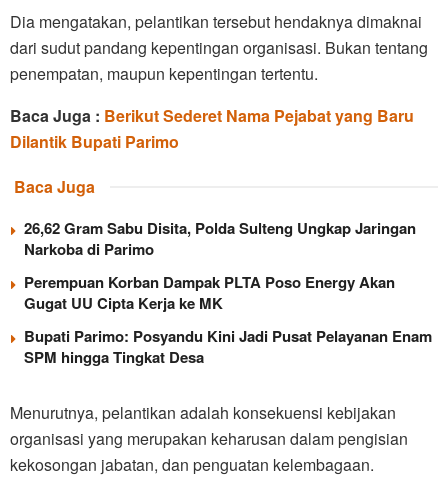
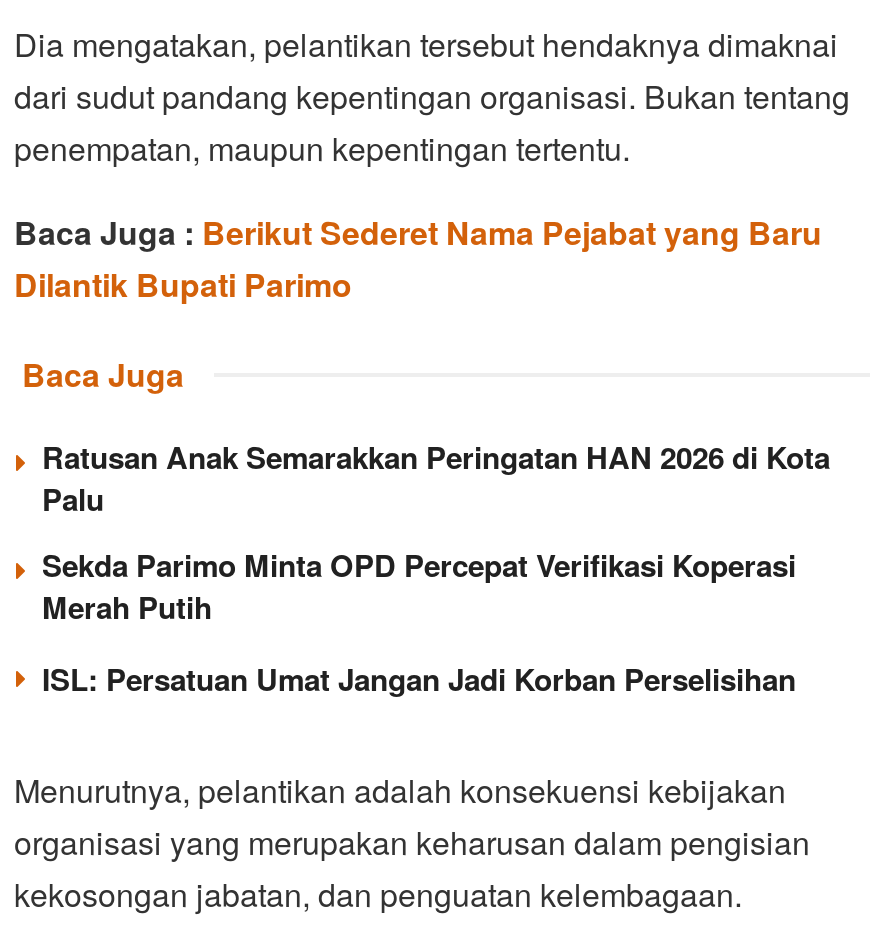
- 26,62 Gram Sabu Disita, Polda Sulteng Ungkap Jaringan
- Narkoba di Parimo
+ Ratusan Anak Semarakkan Peringatan HAN 2026 di Kota
+ Palu

- Perempuan Korban Dampak PLTA Poso Energy Akan
- Gugat UU Cipta Kerja ke MK
+ Sekda Parimo Minta OPD Percepat Verifikasi Koperasi
+ Merah Putih

- Bupati Parimo: Posyandu Kini Jadi Pusat Pelayanan Enam
- SPM hingga Tingkat Desa
+ ISL: Persatuan Umat Jangan Jadi Korban Perselisihan
